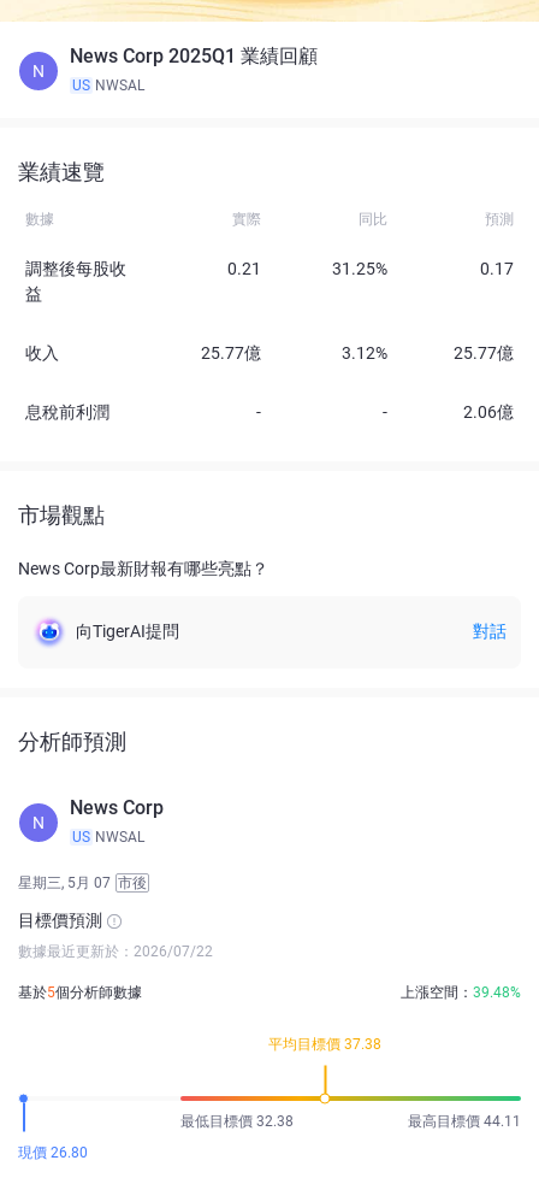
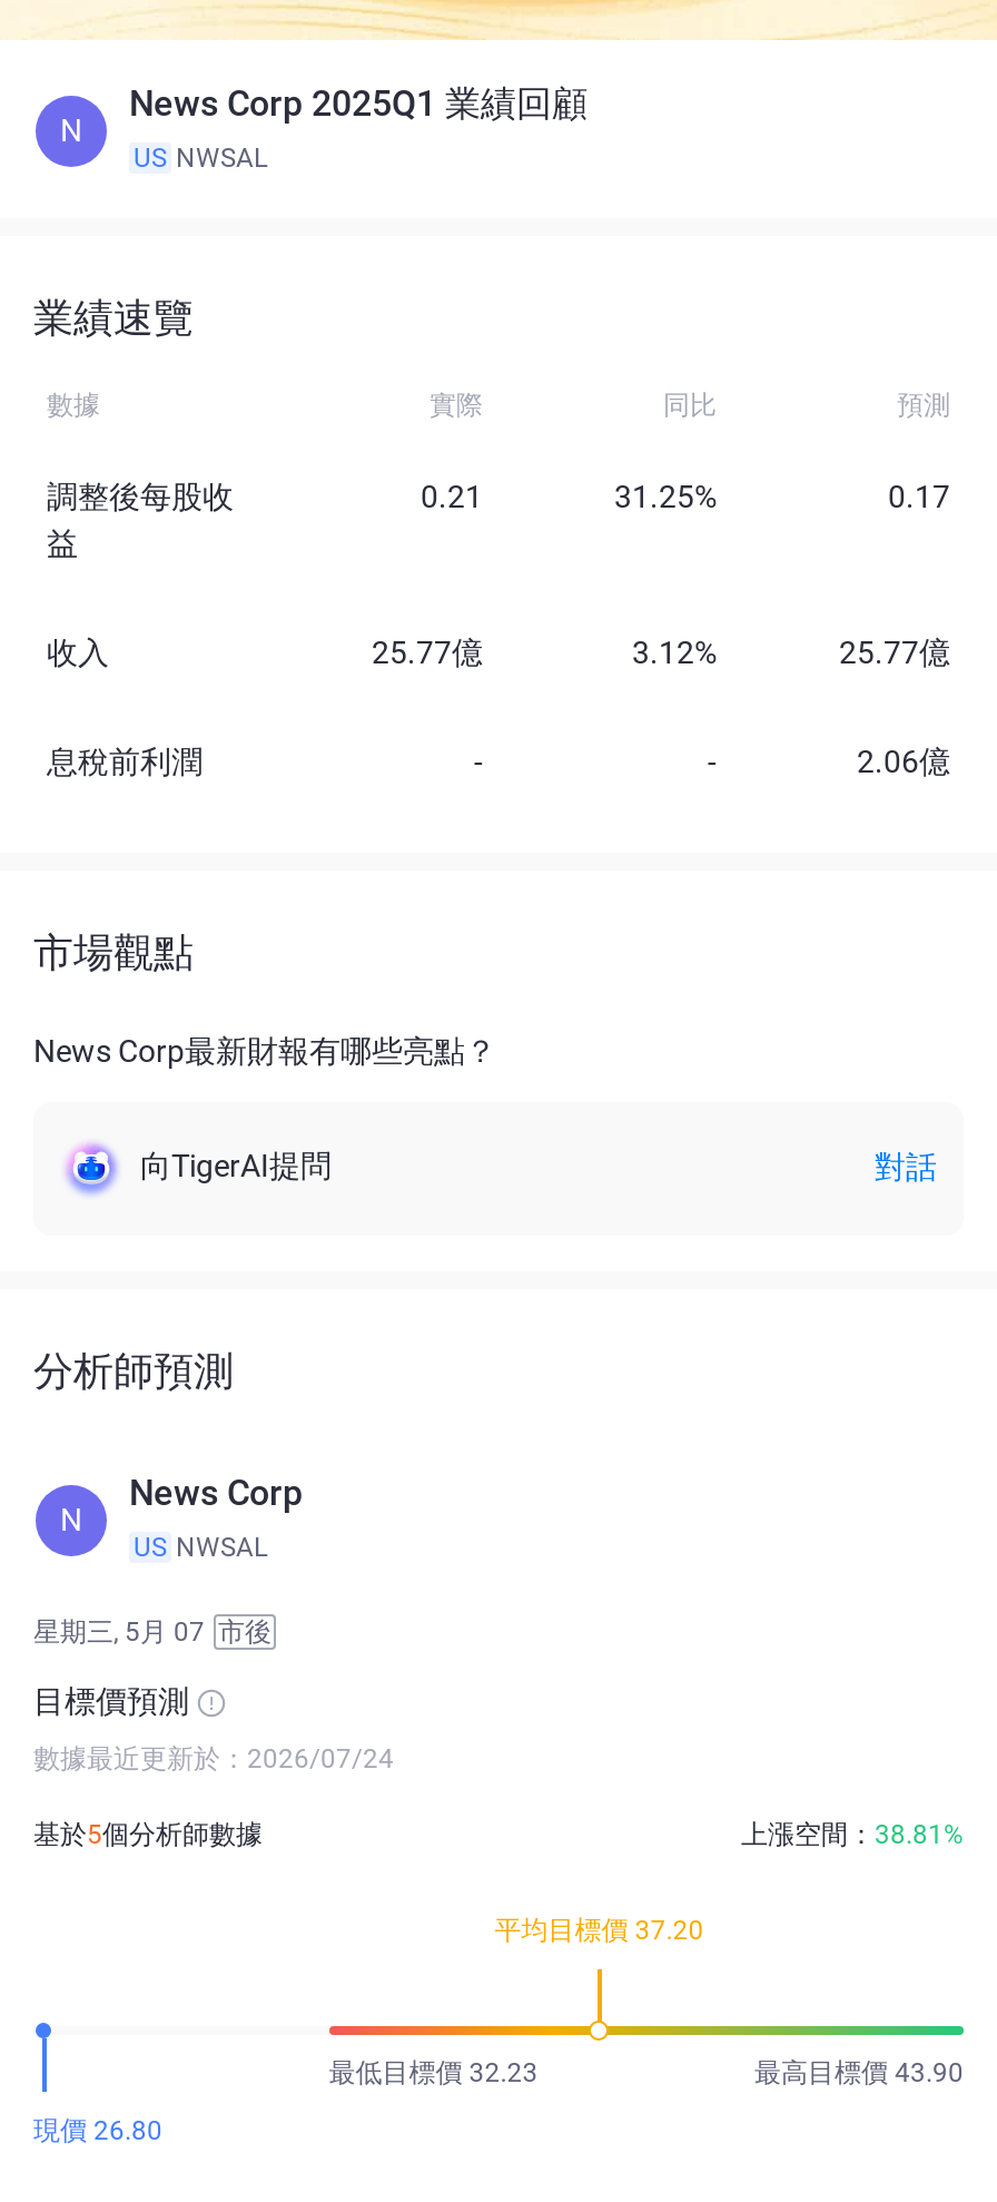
- 數據最近更新於：2026/07/22
+ 數據最近更新於：2026/07/24

- 上漲空間：39.48%
+ 上漲空間：38.81%

- 平均目標價 37.38
+ 平均目標價 37.20

- 最低目標價 32.38
+ 最低目標價 32.23

- 最高目標價 44.11
+ 最高目標價 43.90
